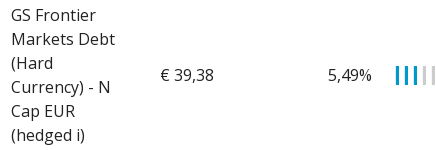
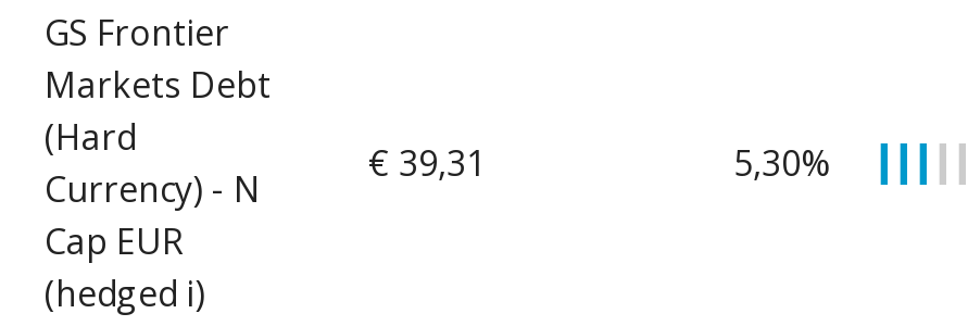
- € 39,38
+ € 39,31

- 5,49%
+ 5,30%
